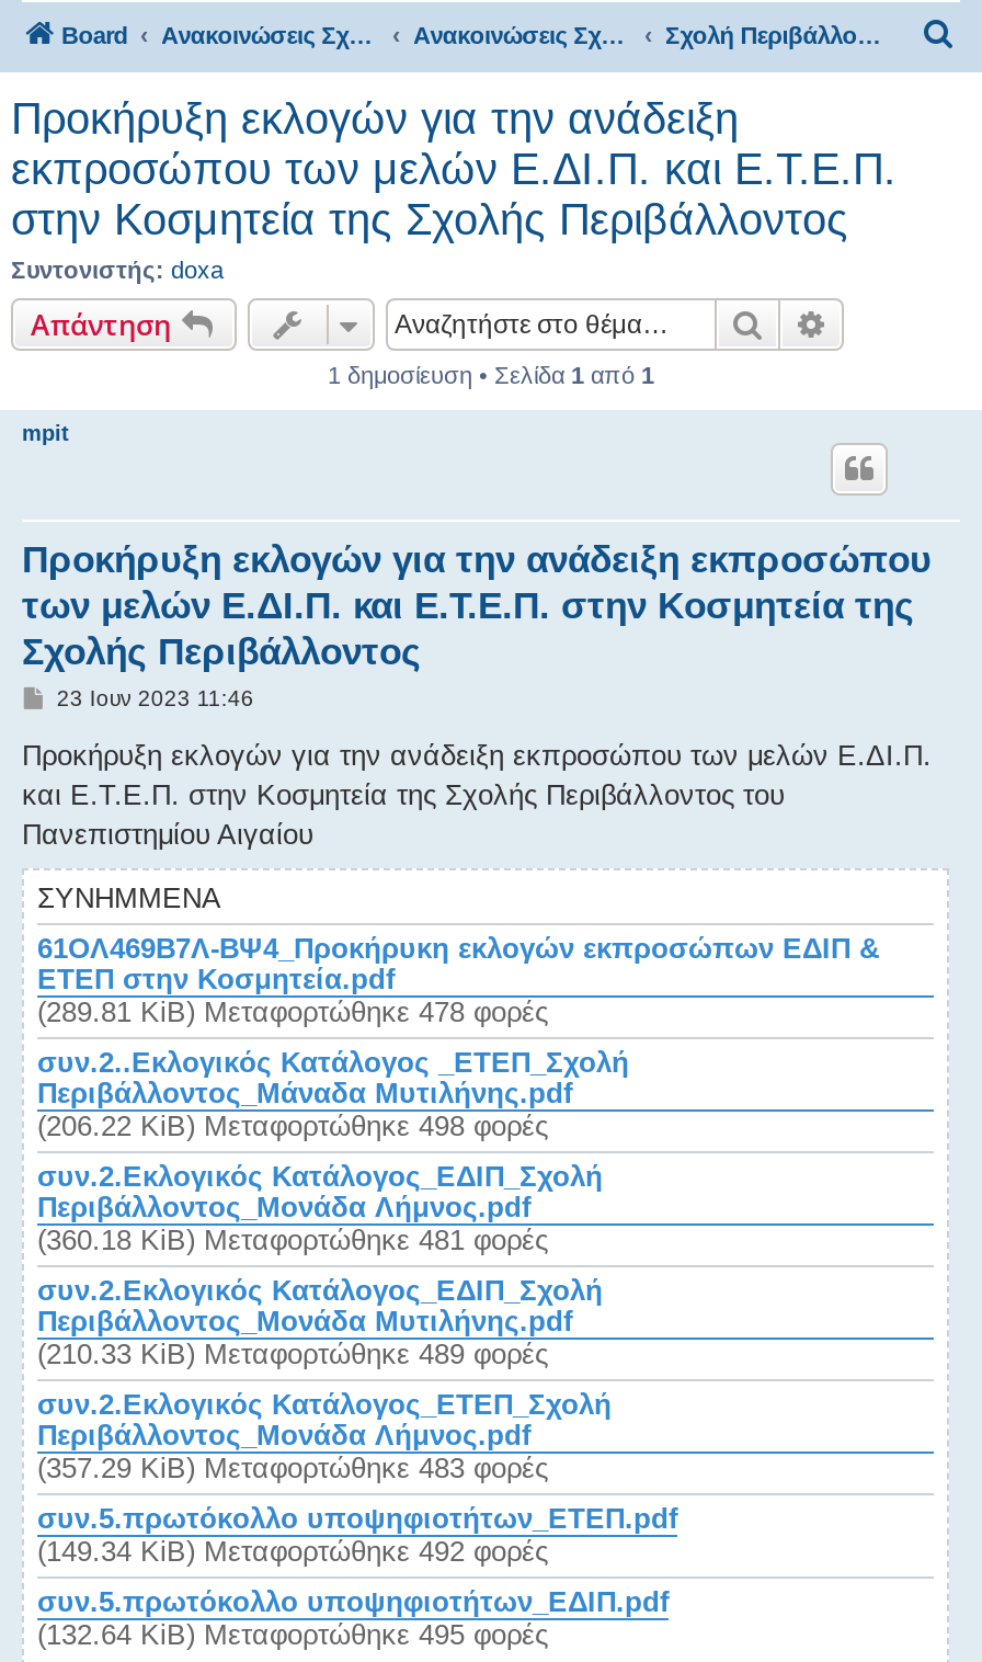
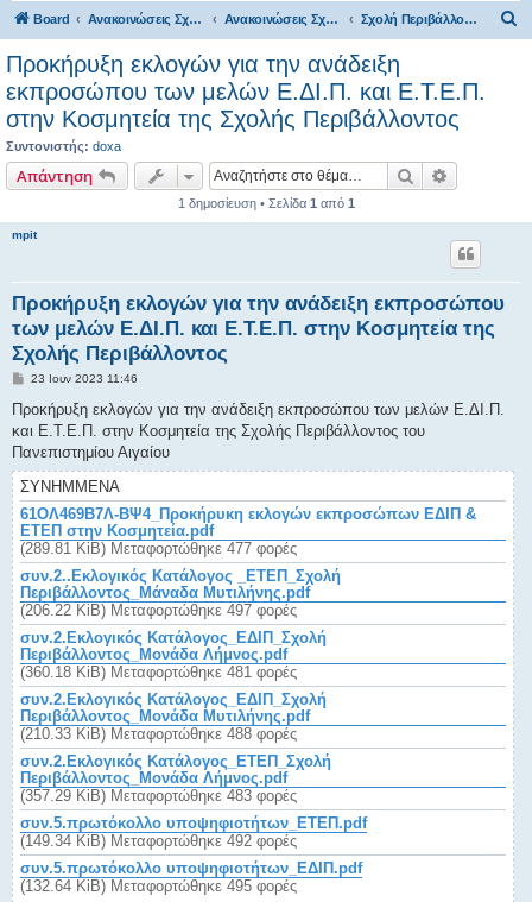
- (289.81 KiB) Μεταφορτώθηκε 478 φορές
+ (289.81 KiB) Μεταφορτώθηκε 477 φορές

- (206.22 KiB) Μεταφορτώθηκε 498 φορές
+ (206.22 KiB) Μεταφορτώθηκε 497 φορές

- (210.33 KiB) Μεταφορτώθηκε 489 φορές
+ (210.33 KiB) Μεταφορτώθηκε 488 φορές
